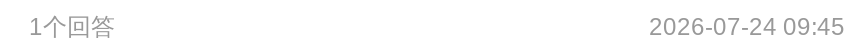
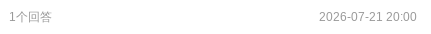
- 2026-07-24 09:45
+ 2026-07-21 20:00
